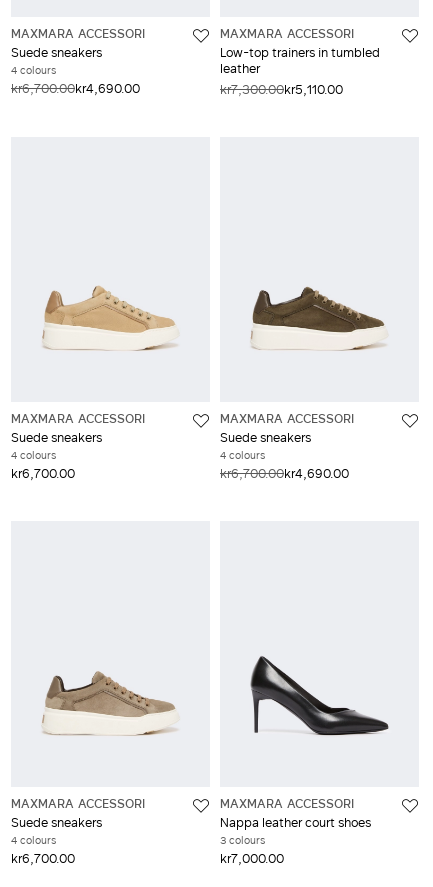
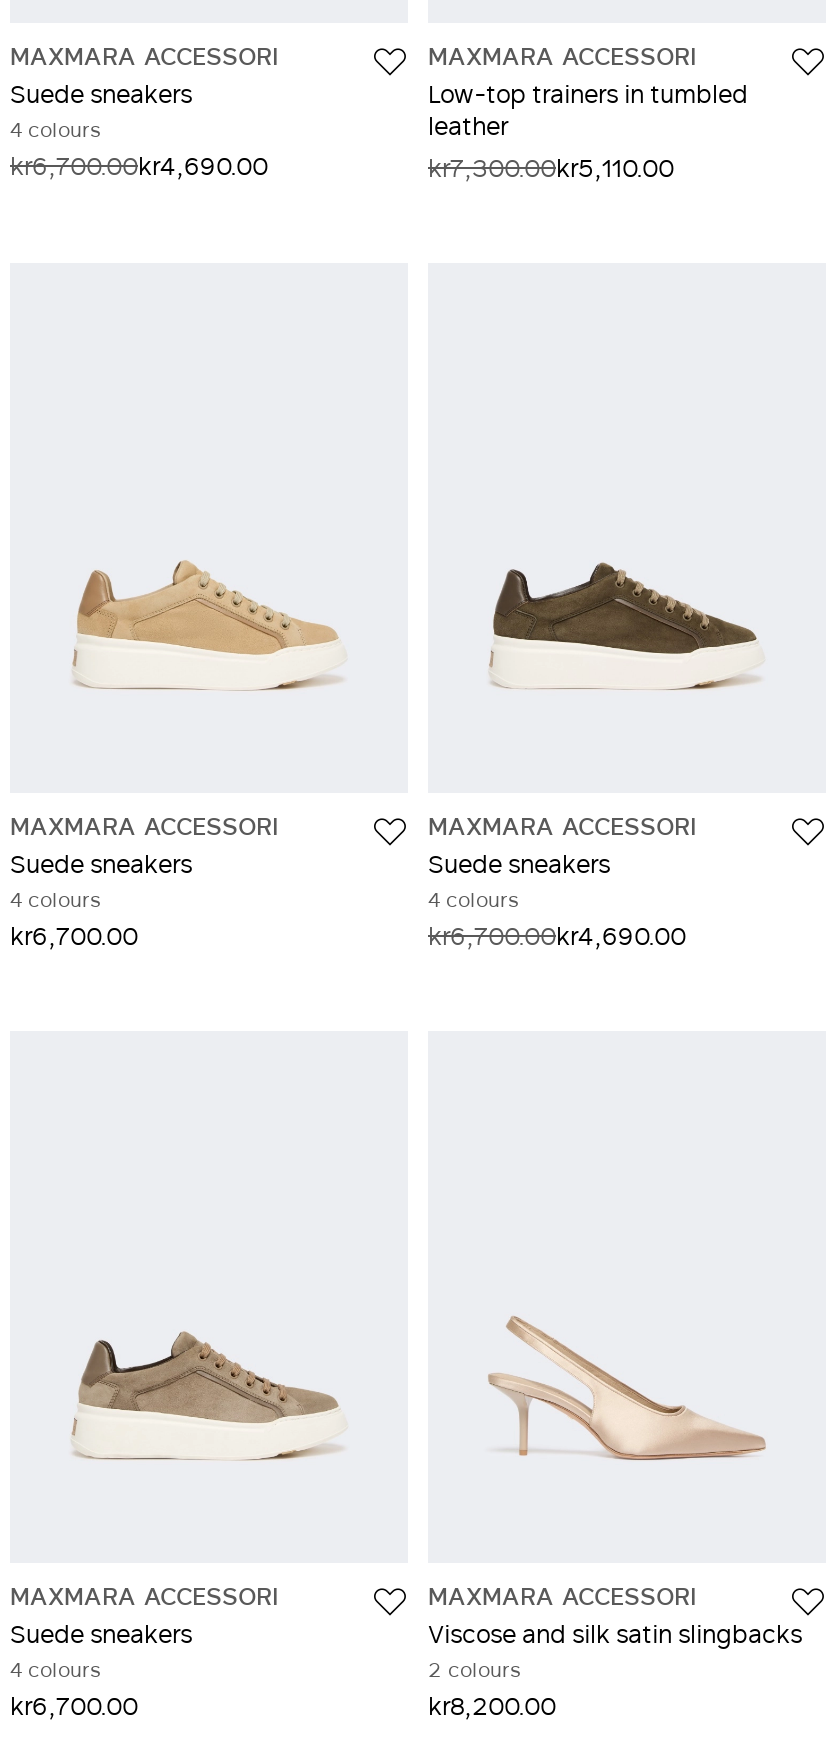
- [image]
+ [image]

- Nappa leather court shoes
- 3 colours
- kr7,000.00
+ Viscose and silk satin slingbacks
+ 2 colours
+ kr8,200.00
